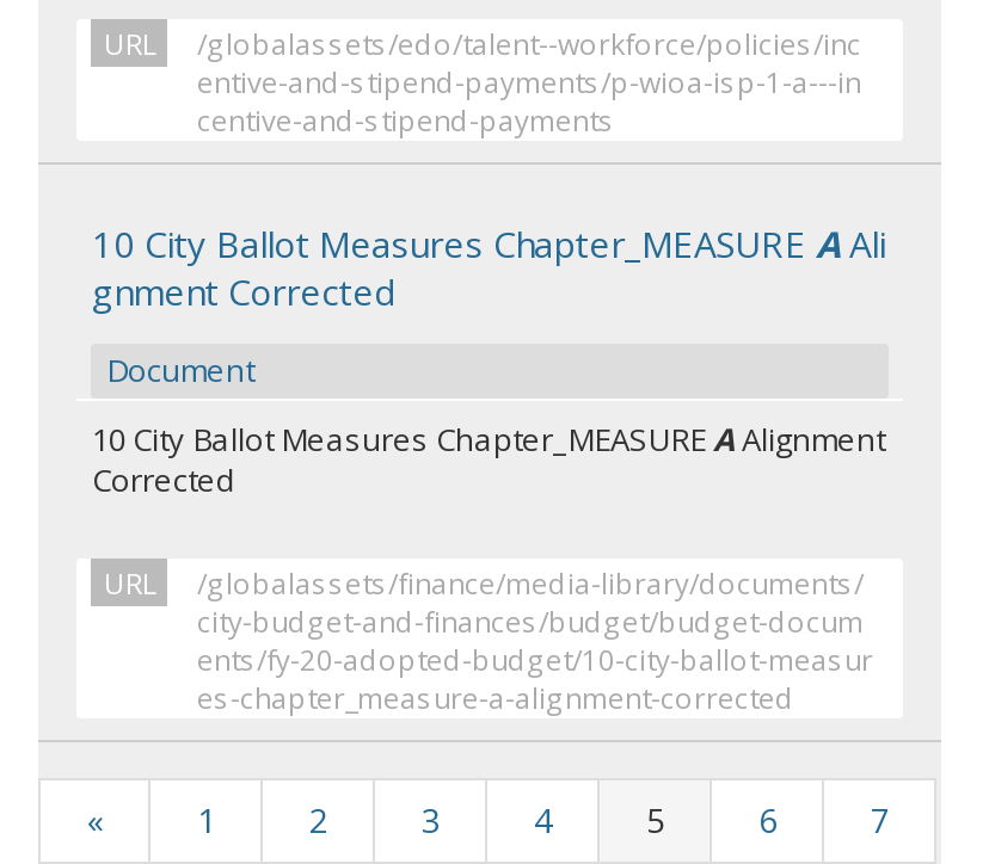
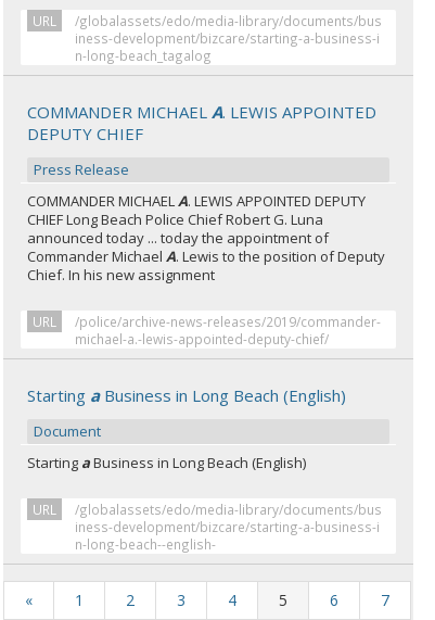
- /globalassets/edo/talent--workforce/policies/inc
- entive-and-stipend-payments/p-wioa-isp-1-a---in
- centive-and-stipend-payments
+ /globalassets/edo/media-library/documents/bus
+ iness-development/bizcare/starting-a-business-i
+ n-long-beach_tagalog

- 10 City Ballot Measures Chapter_MEASURE A Ali
- gnment Corrected
+ COMMANDER MICHAEL A. LEWIS APPOINTED
+ DEPUTY CHIEF

- Document
+ Press Release

- 10 City Ballot Measures Chapter_MEASUREAAlignment
- Corrected
+ COMMANDER MICHAELA. LEWIS APPOINTED DEPUTY
+ CHIEF Long Beach Police Chief Robert G. Luna
+ announced today ... today the appointment of
+ Commander Michael A. Lewis to the position of Deputy
+ Chief. In his new assignment

- /globalassets/finance/media-library/documents/
- city-budget-and-finances/budget/budget-docum
- ents/fy-20-adopted-budget/10-city-ballot-measur
- es-chapter_measure-a-alignment-corrected
+ /police/archive-news-releases/2019/commander-
+ michael-a.-lewis-appointed-deputy-chief/
+ Starting a Business in Long Beach (English)
+ Document
+ Starting a Business in Long Beach (English)
+ URL
+ /globalassets/edo/media-library/documents/bus
+ iness-development/bizcare/starting-a-business-i
+ n-long-beach--english-
